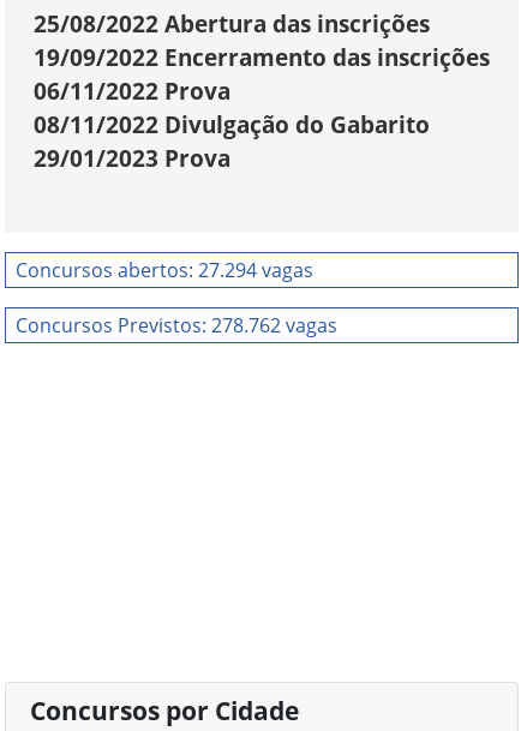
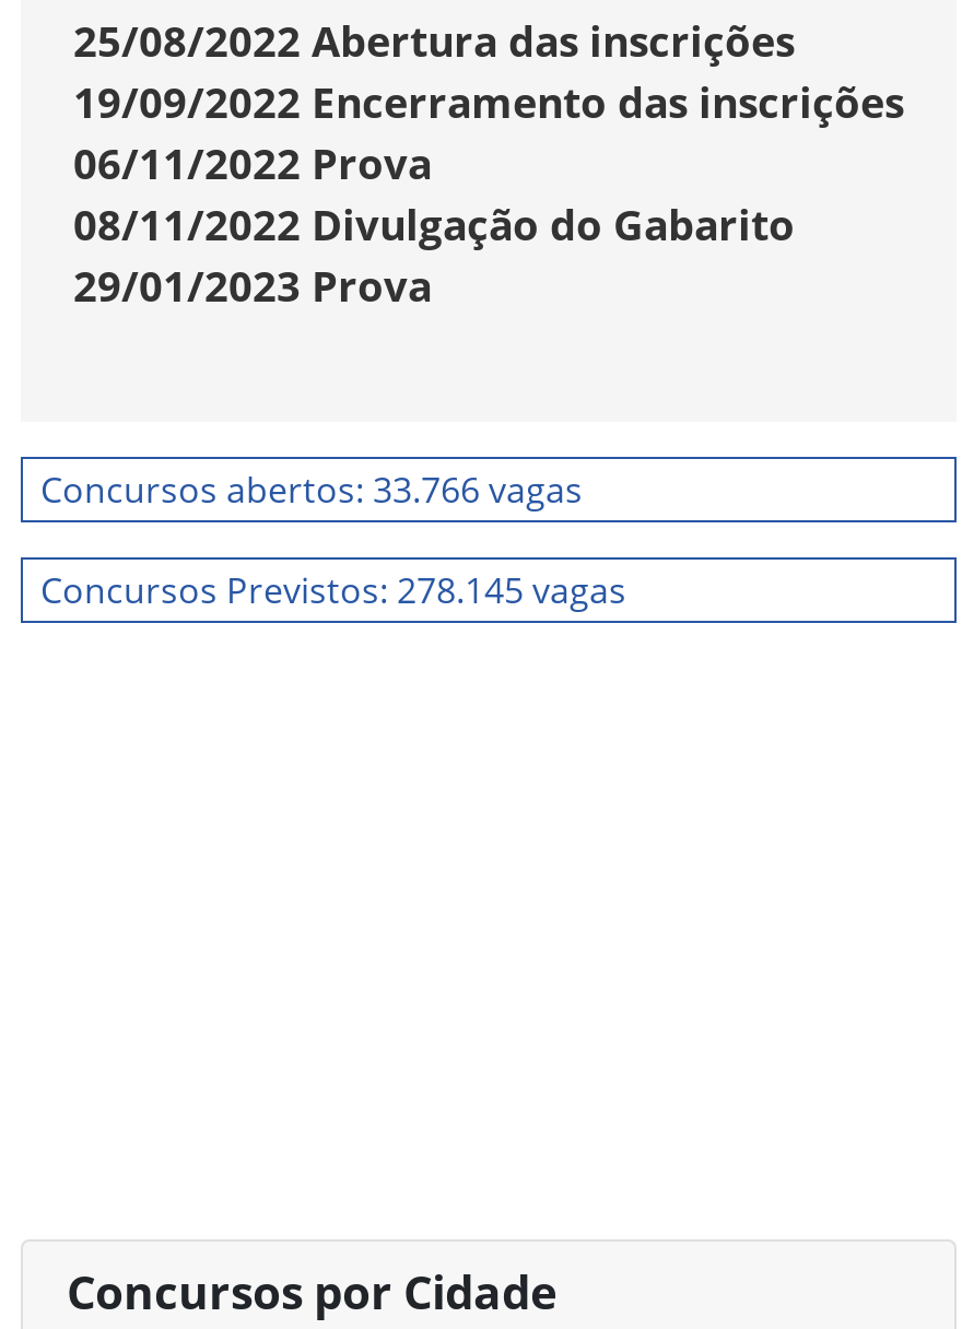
- Concursos abertos: 27.294 vagas
+ Concursos abertos: 33.766 vagas

- Concursos Previstos: 278.762 vagas
+ Concursos Previstos: 278.145 vagas
